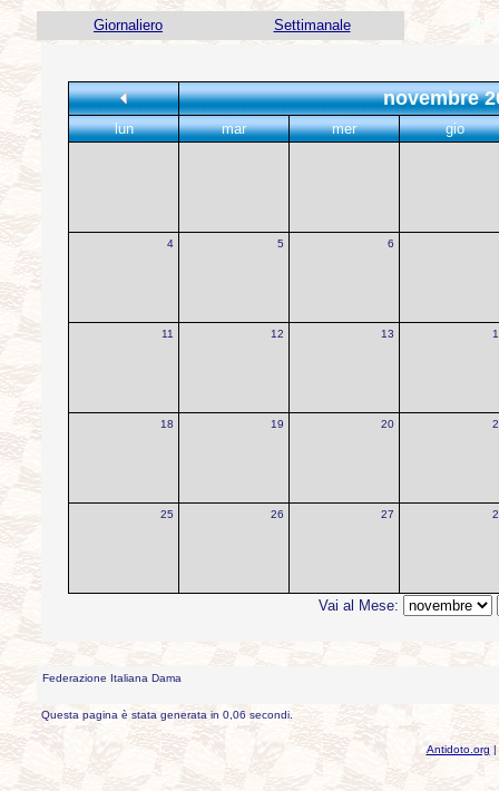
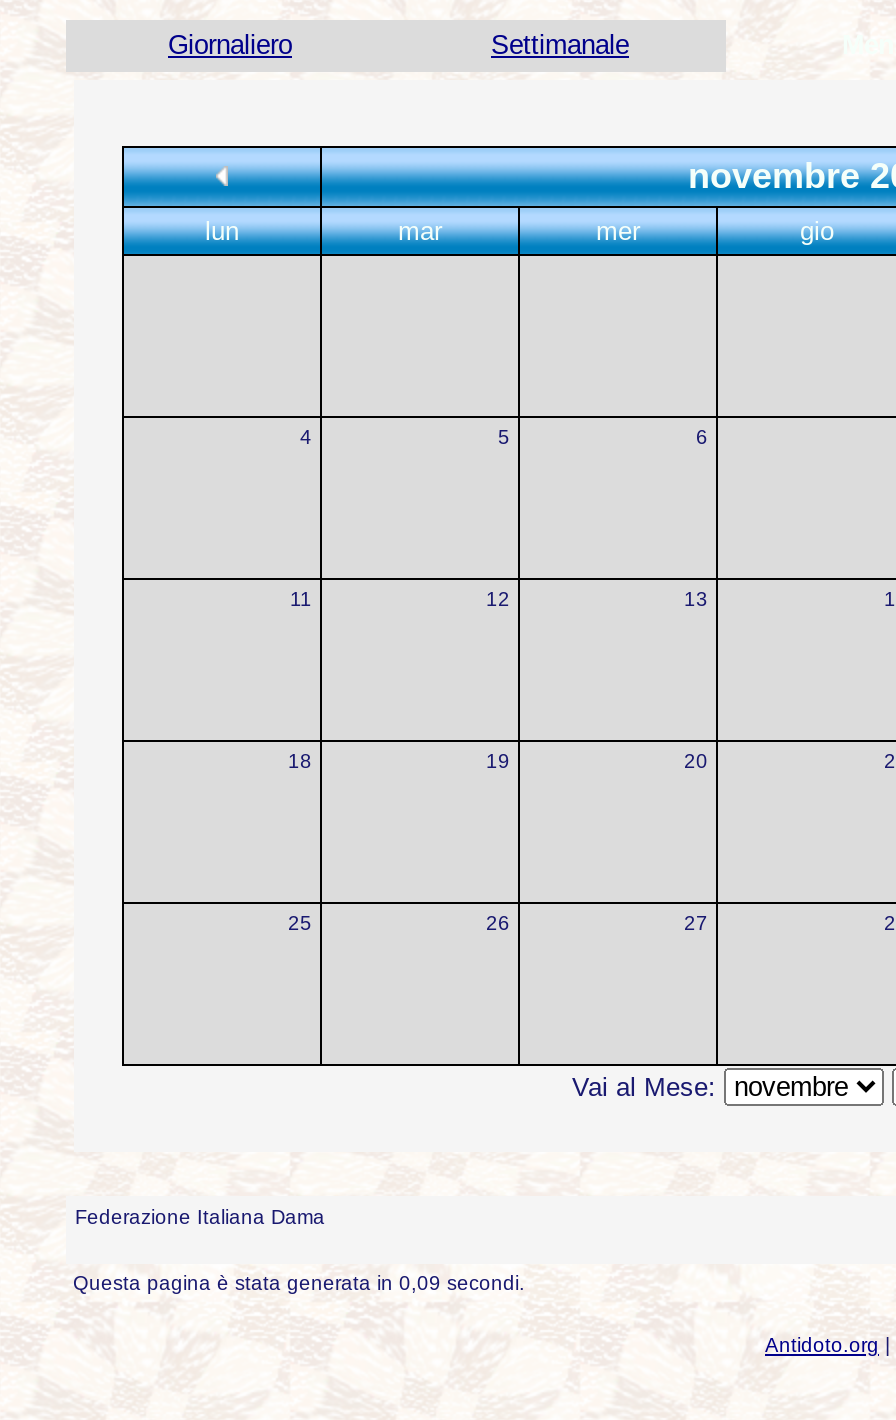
- Questa pagina è stata generata in 0,06 secondi.
+ Questa pagina è stata generata in 0,09 secondi.
